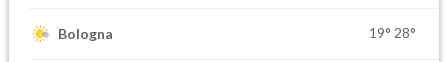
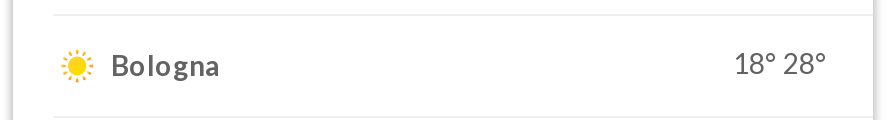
- 19° 28°
+ 18° 28°
